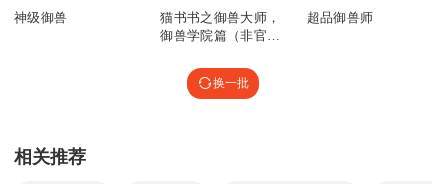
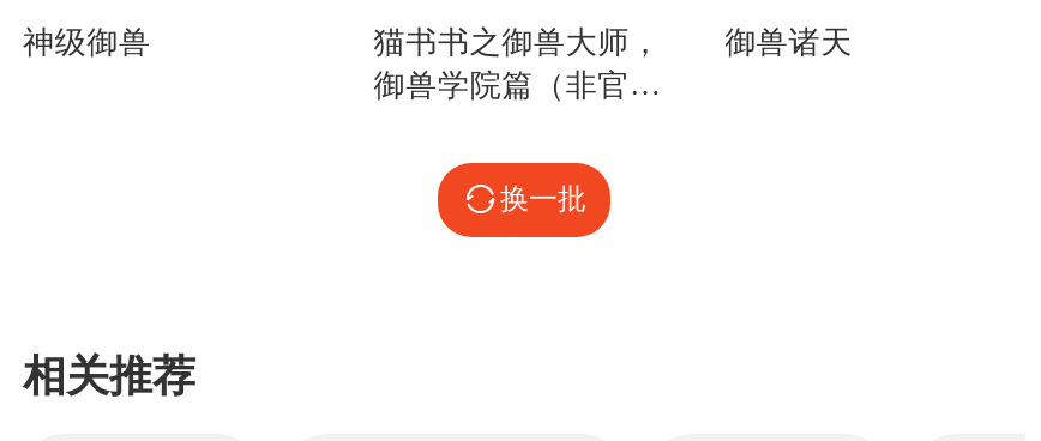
- 超品御兽师
+ 御兽诸天
